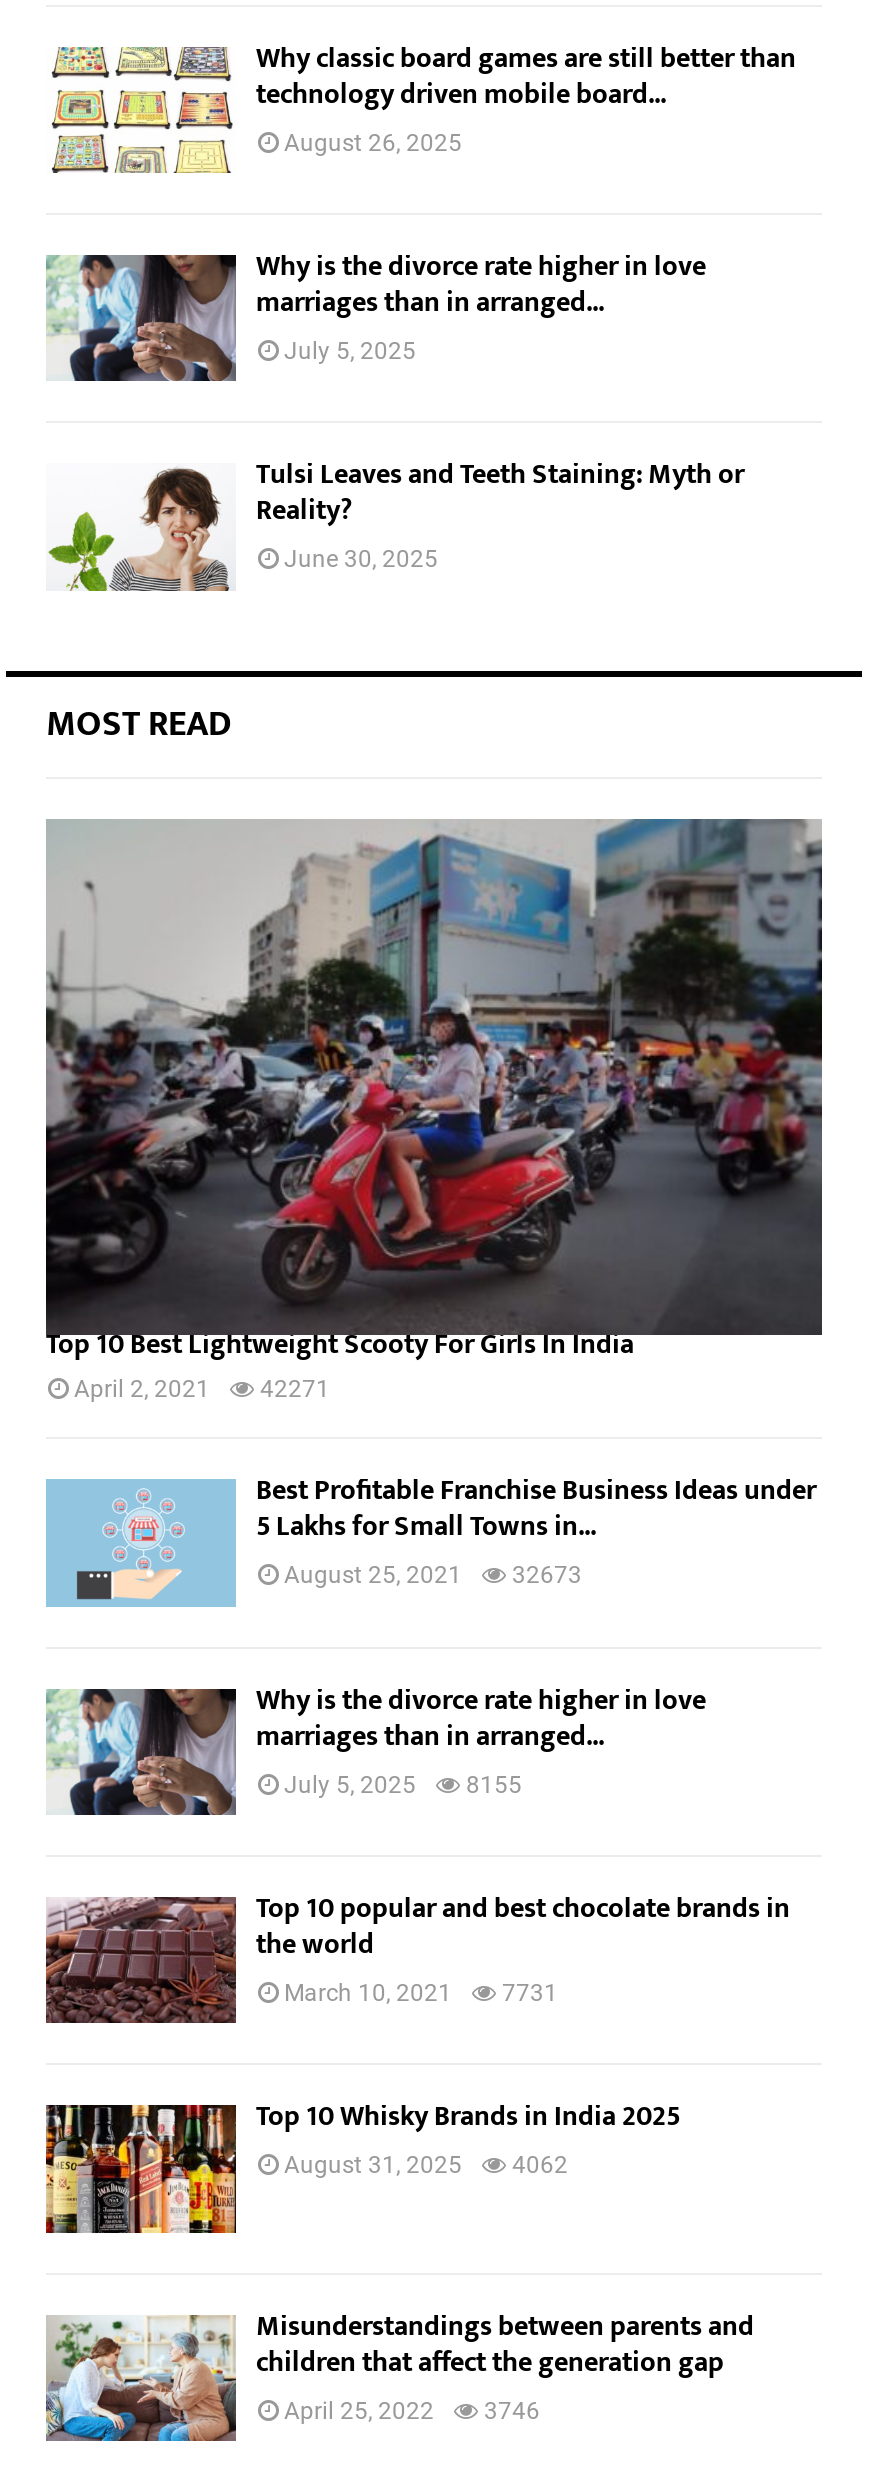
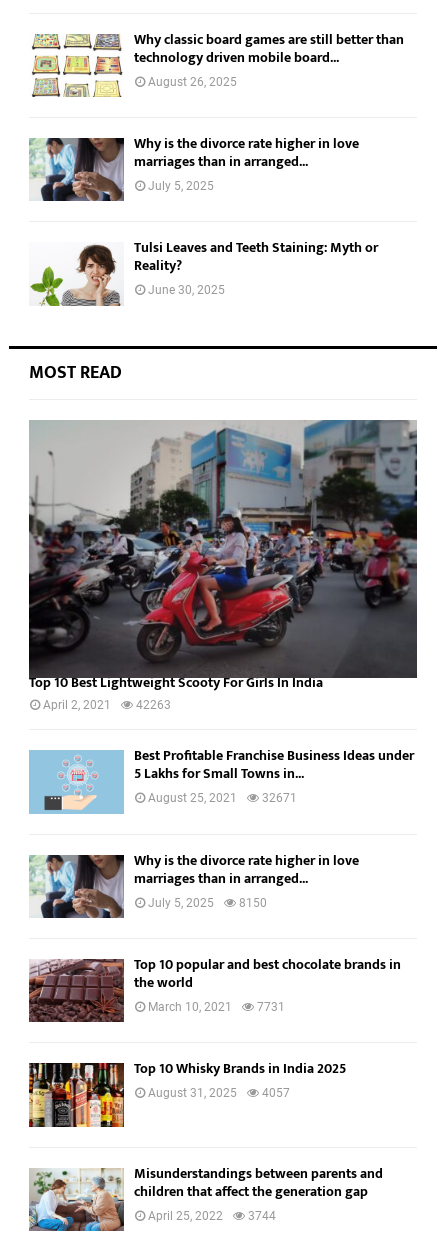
- April 2, 2021 42271
+ April 2, 2021 42263

- August 25, 2021 32673
+ August 25, 2021 32671

- July 5, 2025 8155
+ July 5, 2025 8150

- August 31, 2025 4062
+ August 31, 2025 4057

- April 25, 2022 3746
+ April 25, 2022 3744
